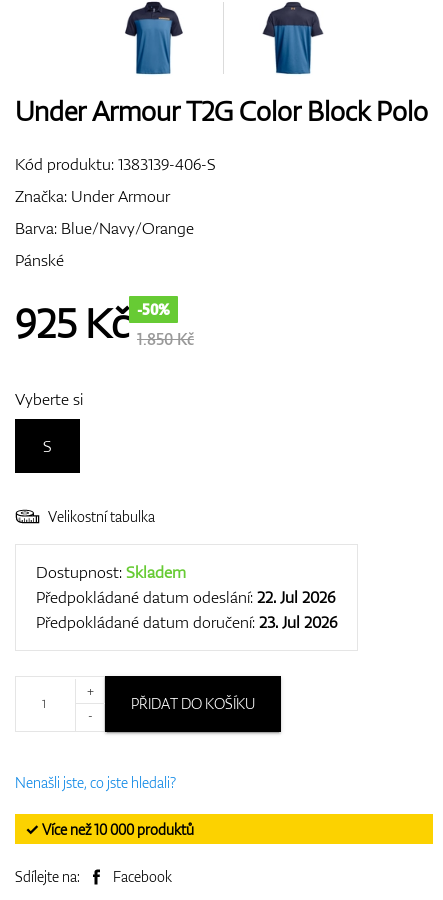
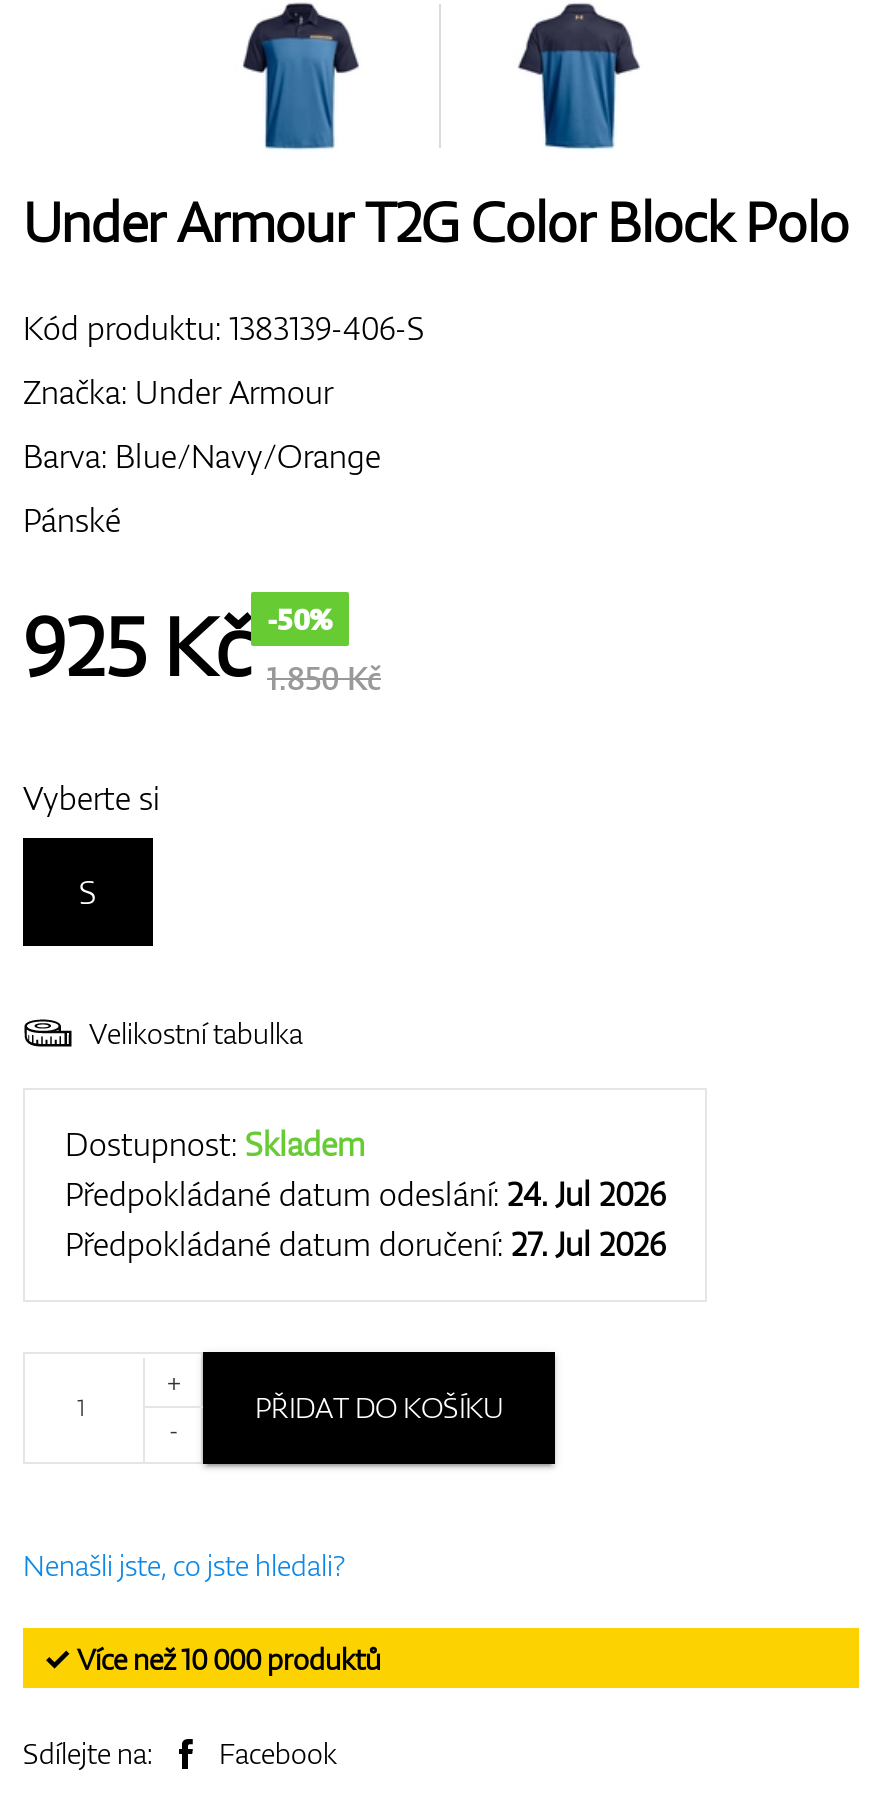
- Předpokládané datum odeslání: 22. Jul 2026
+ Předpokládané datum odeslání: 24. Jul 2026

- Předpokládané datum doručení: 23. Jul 2026
+ Předpokládané datum doručení: 27. Jul 2026
